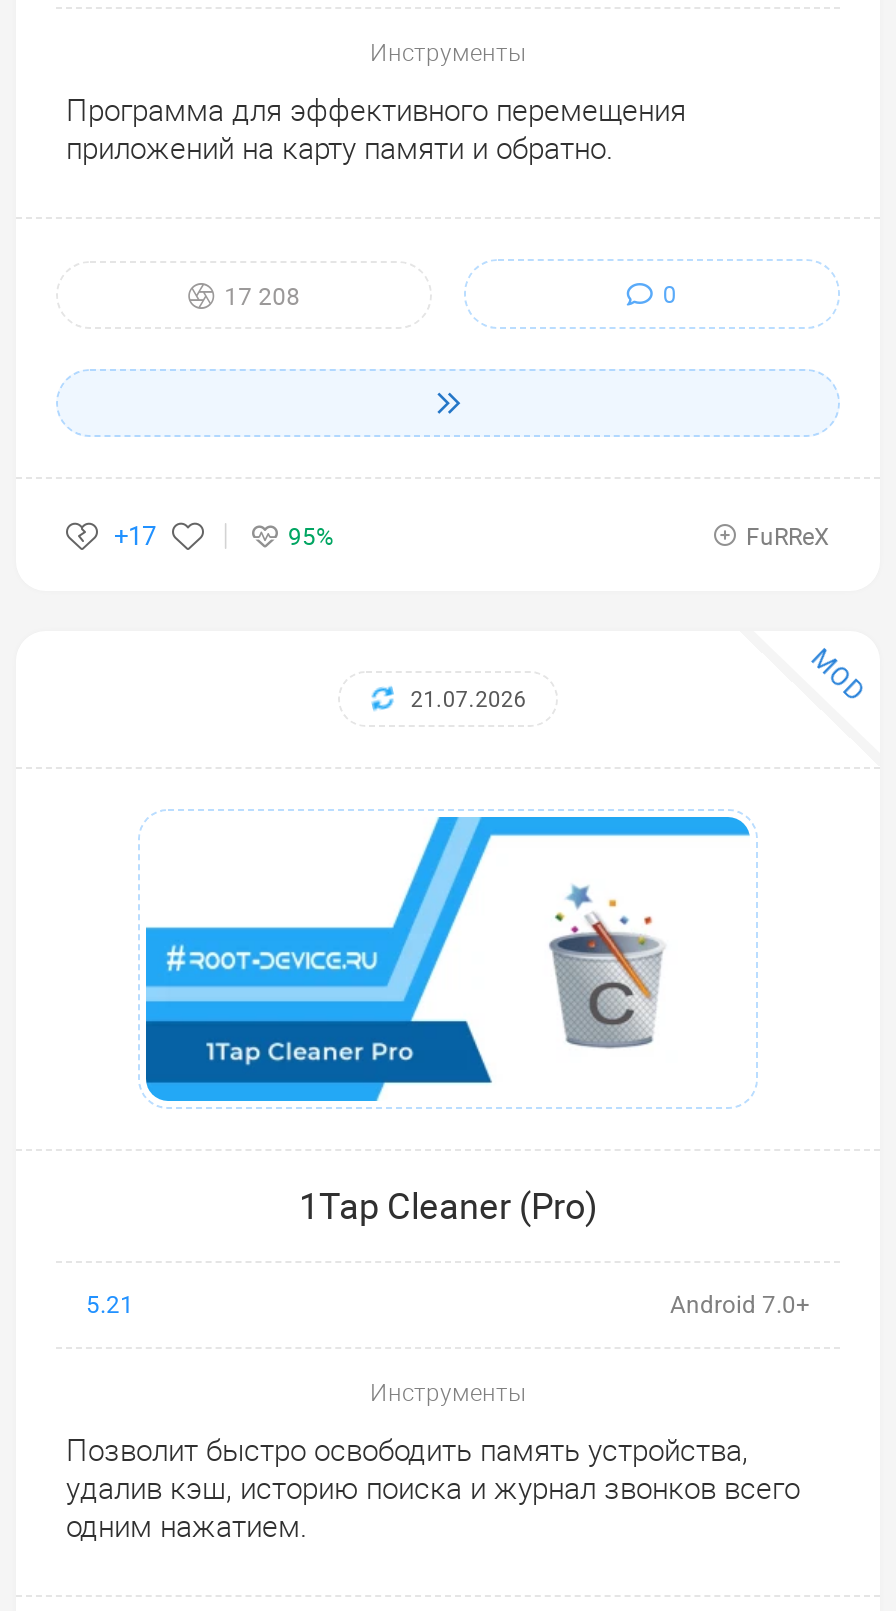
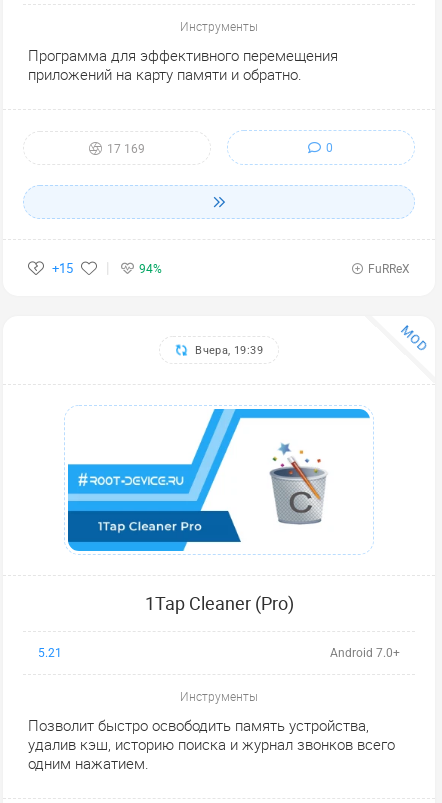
- 17 208
+ 17 169

- +17
+ +15

- 95%
+ 94%

- 21.07.2026
+ Вчера, 19:39
